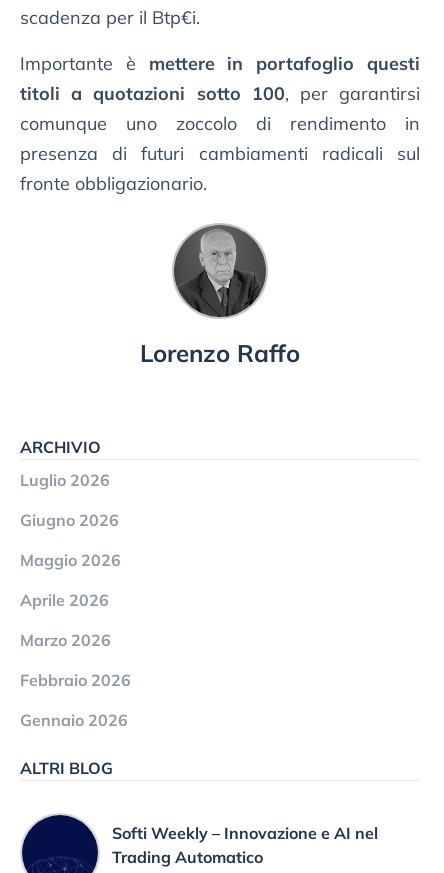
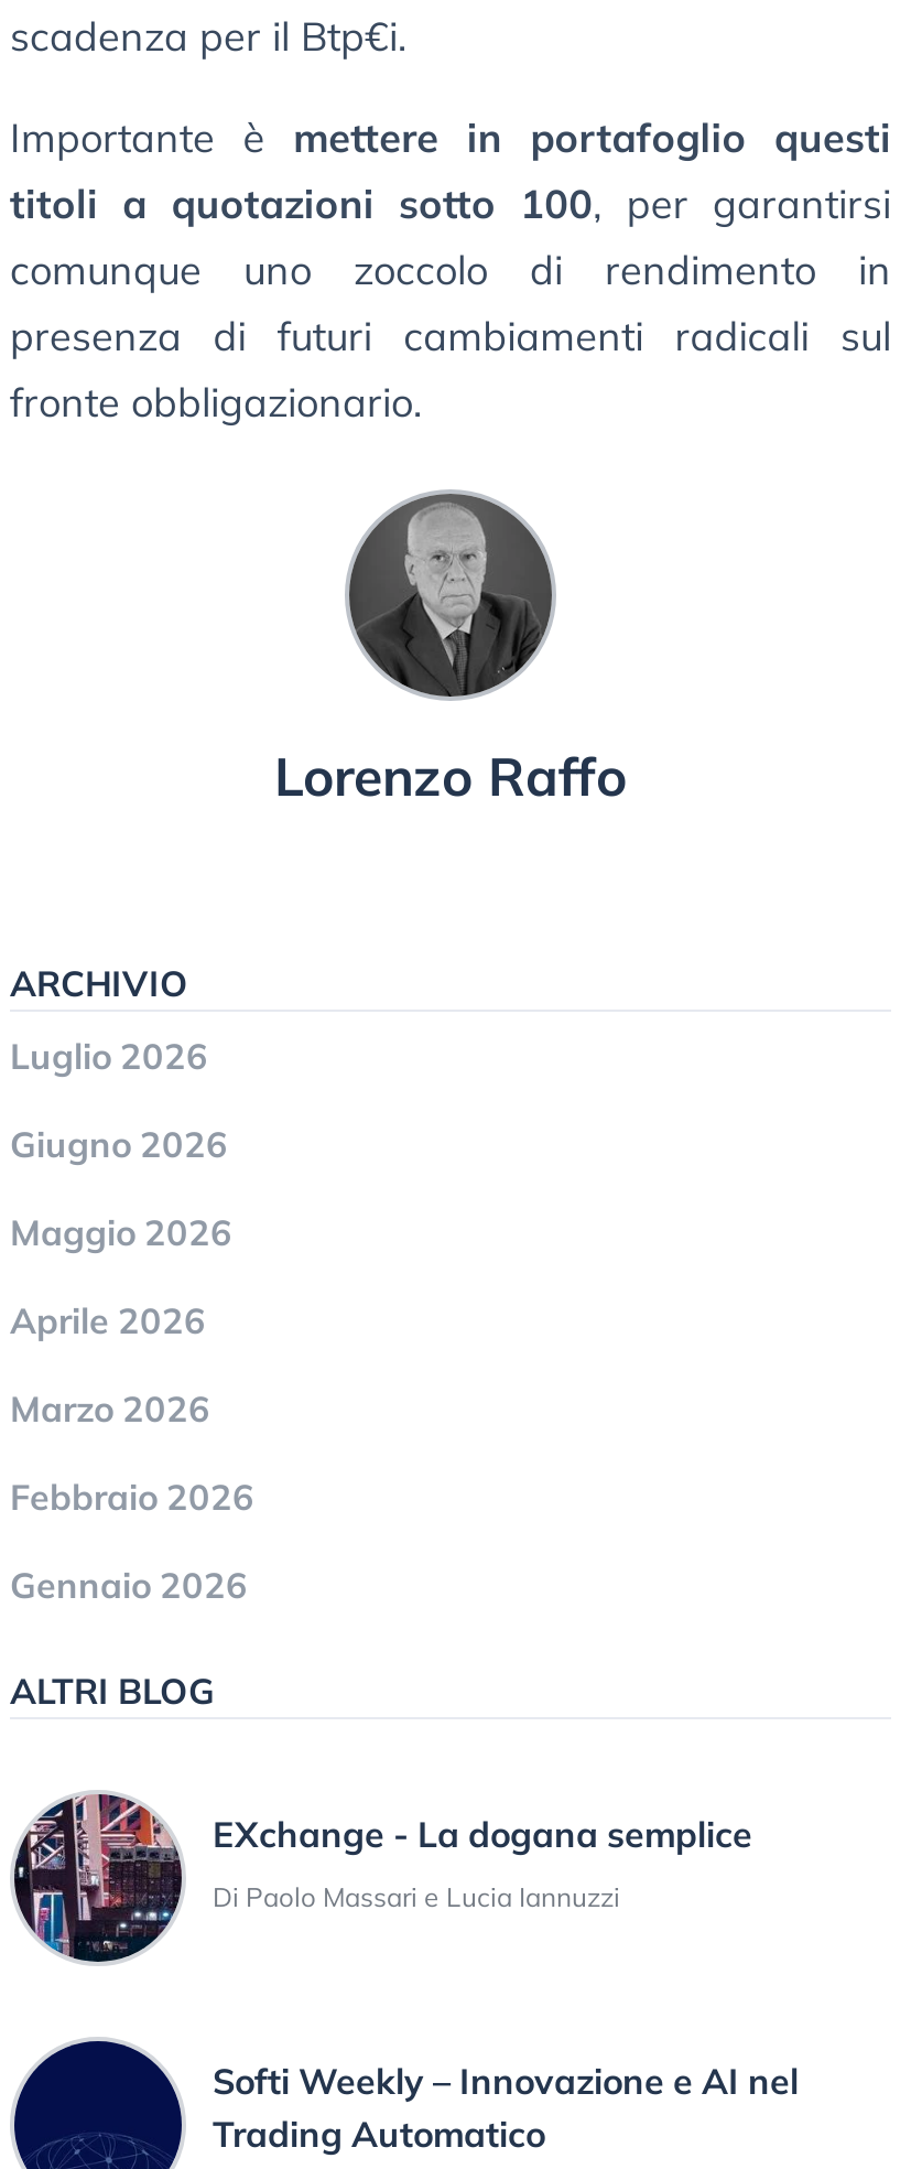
+ [image]
+ EXchange - La dogana semplice
+ Di Paolo Massari e Lucia Iannuzzi
